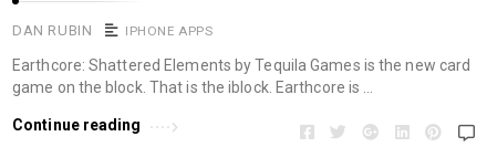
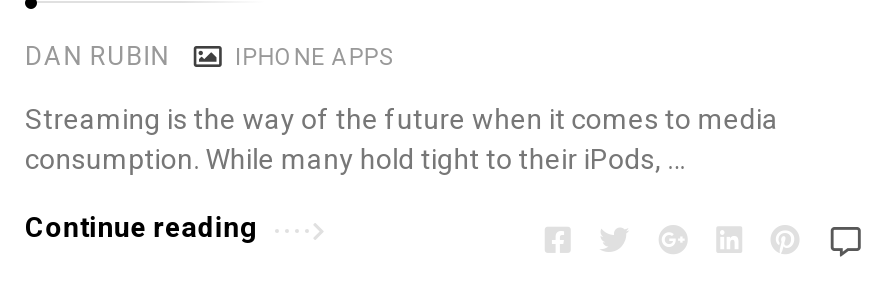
- Earthcore: Shattered Elements by Tequila Games is the new card
- game on the block. That is the iblock. Earthcore is …
+ Streaming is the way of the future when it comes to media
+ consumption. While many hold tight to their iPods, …
